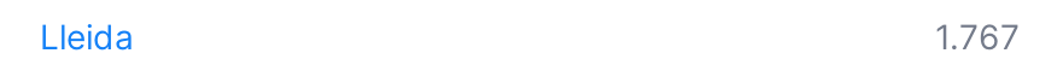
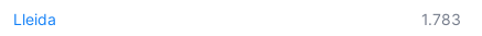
- 1.767
+ 1.783
